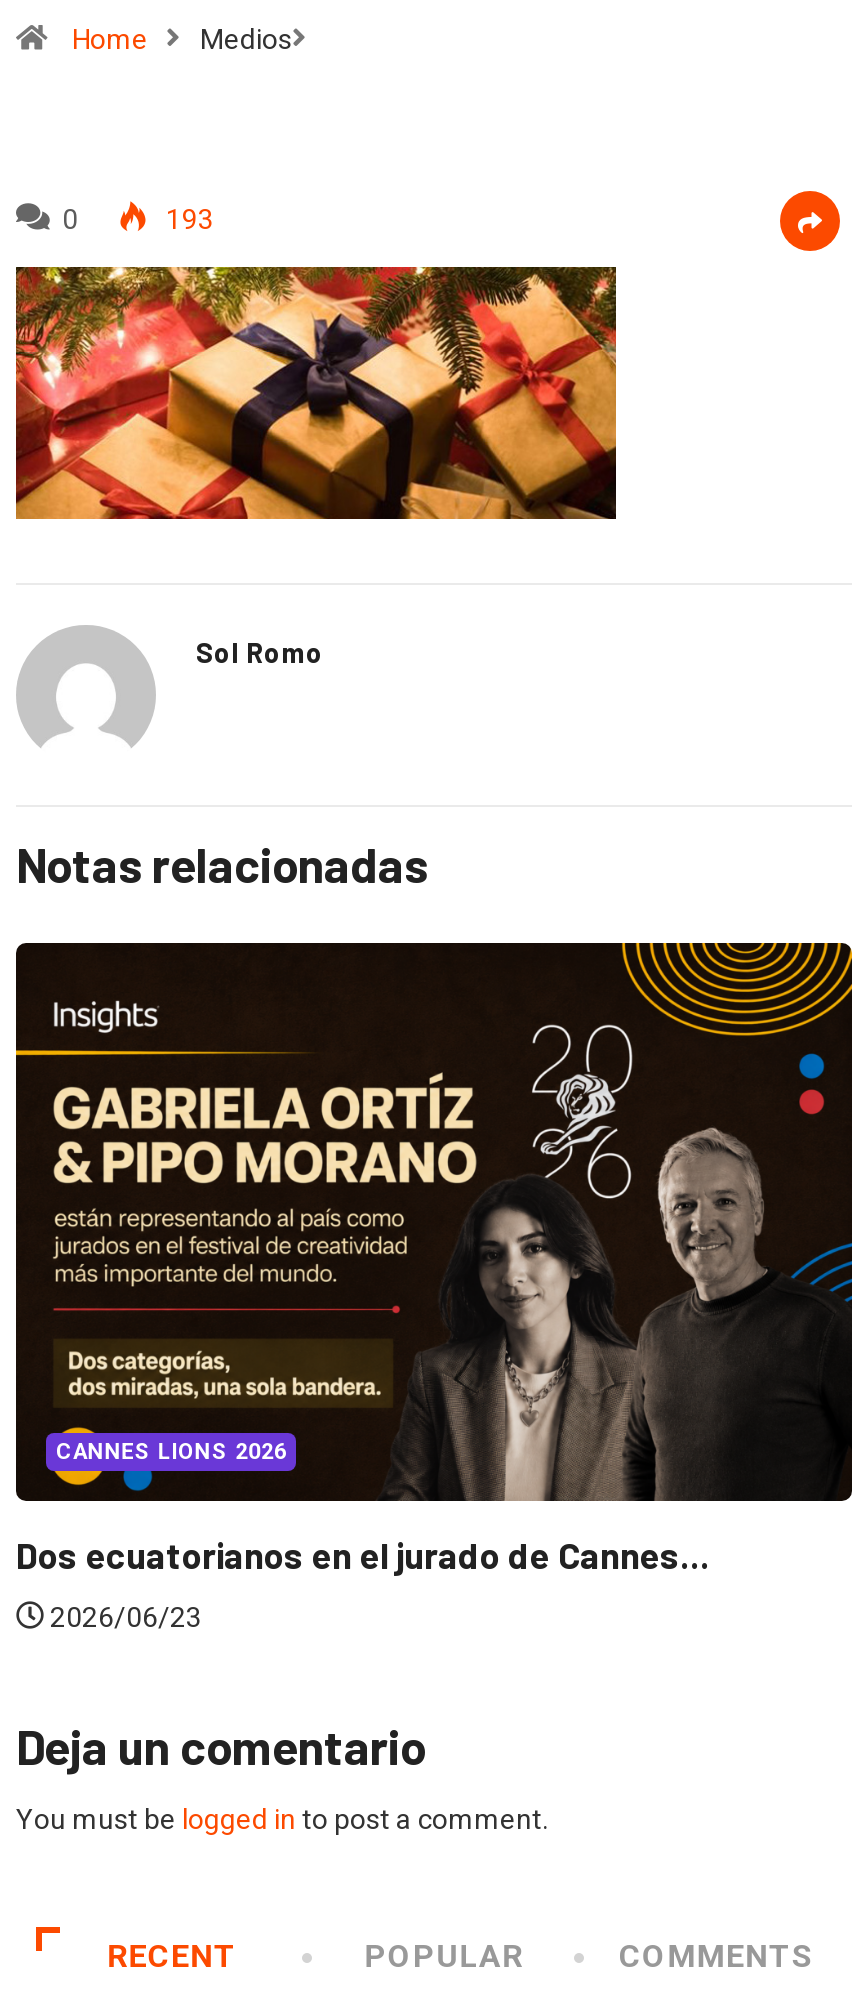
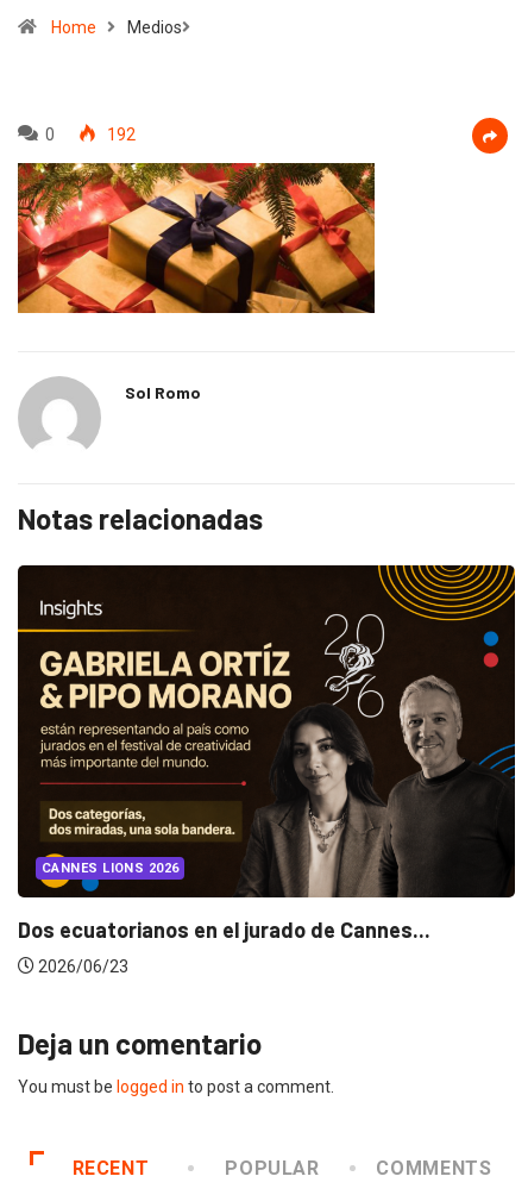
- 193
+ 192
